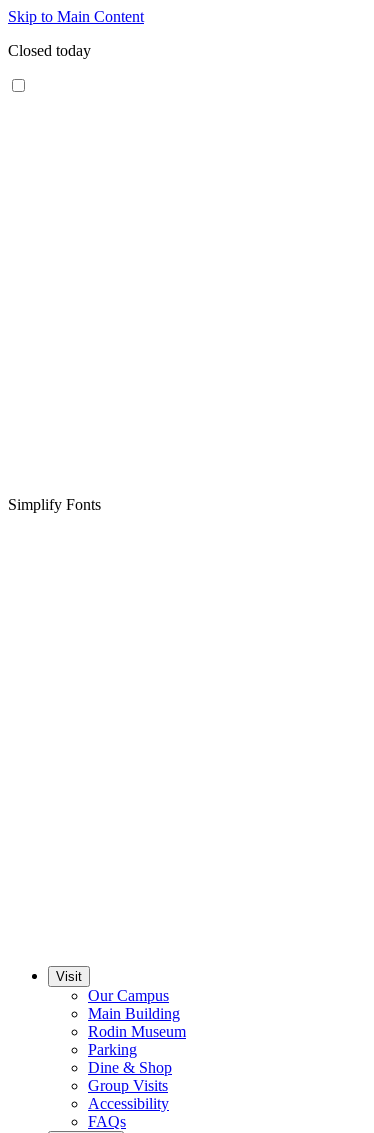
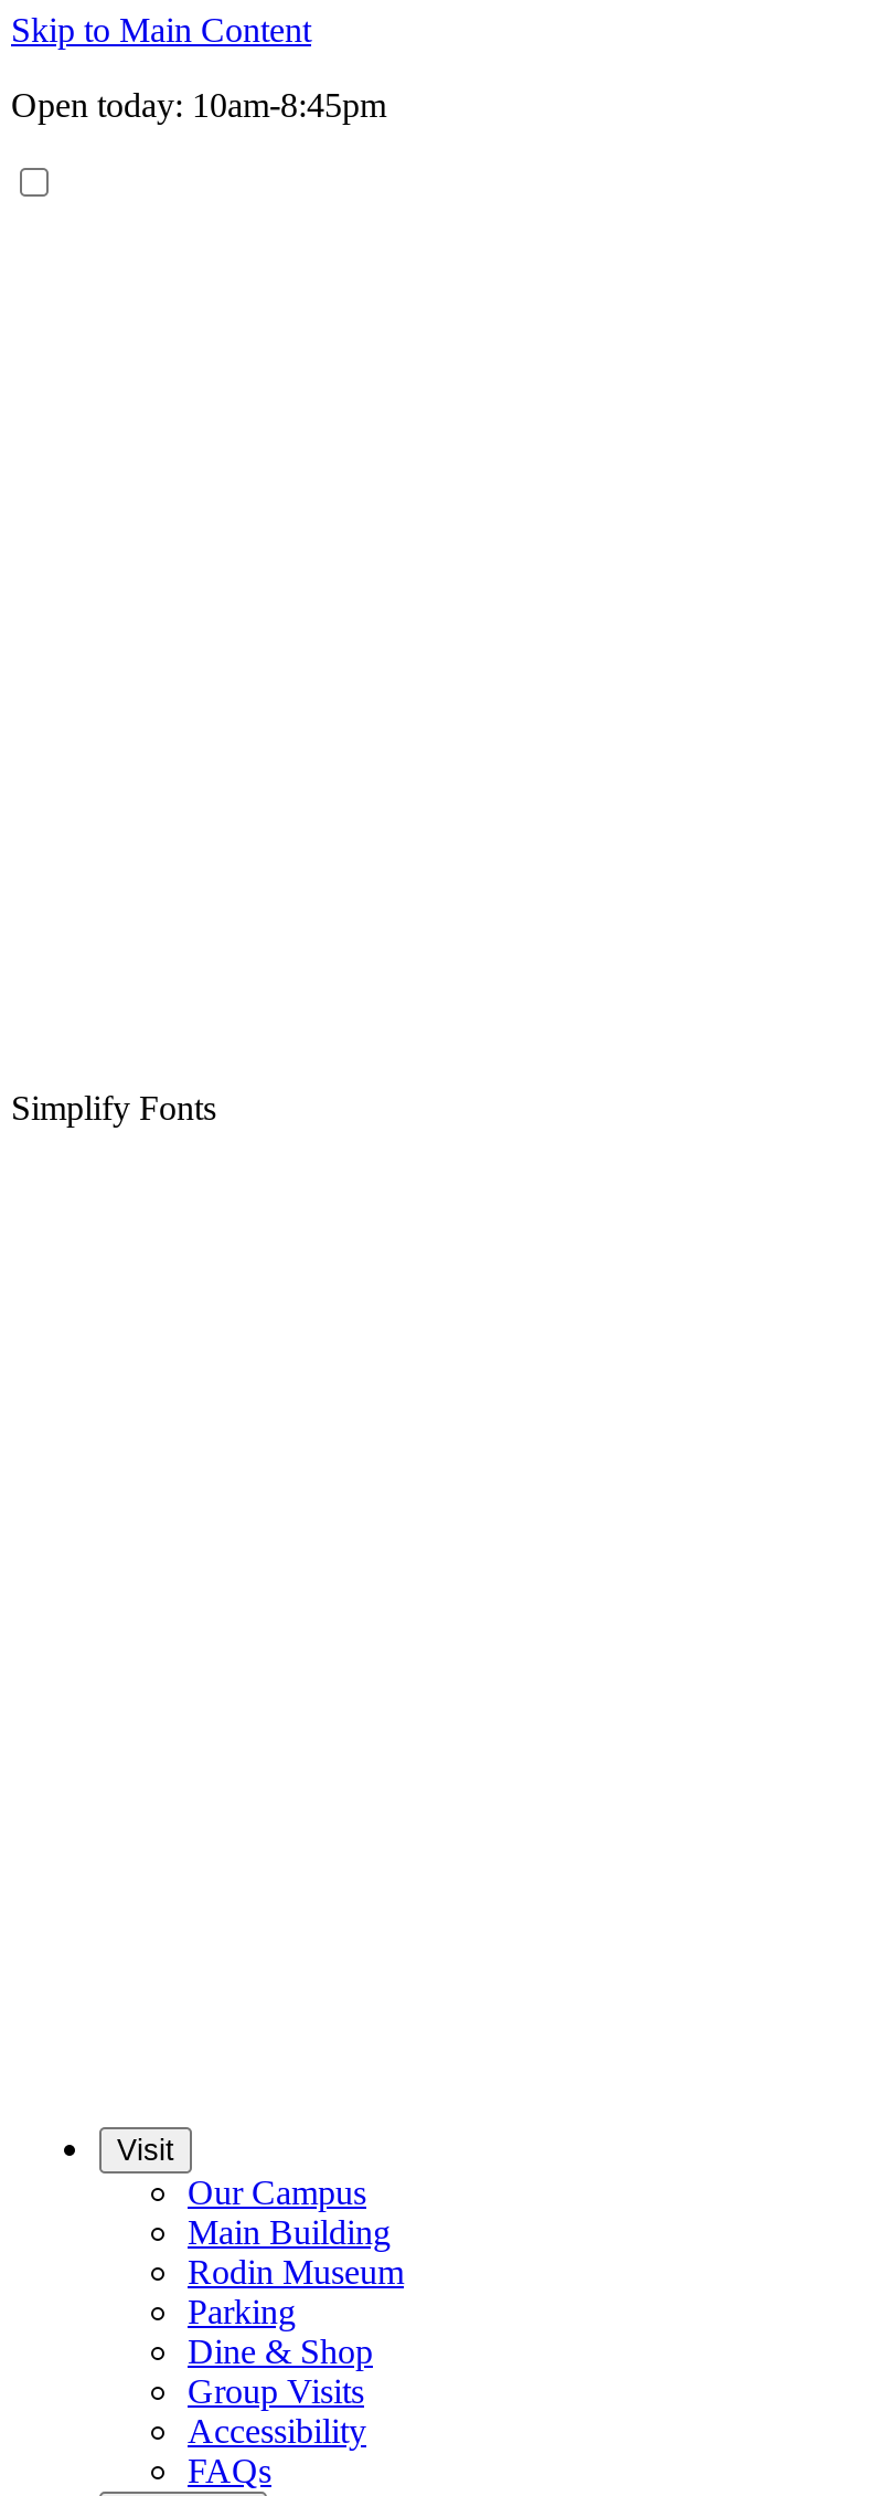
- Closed today
+ Open today: 10am-8:45pm
